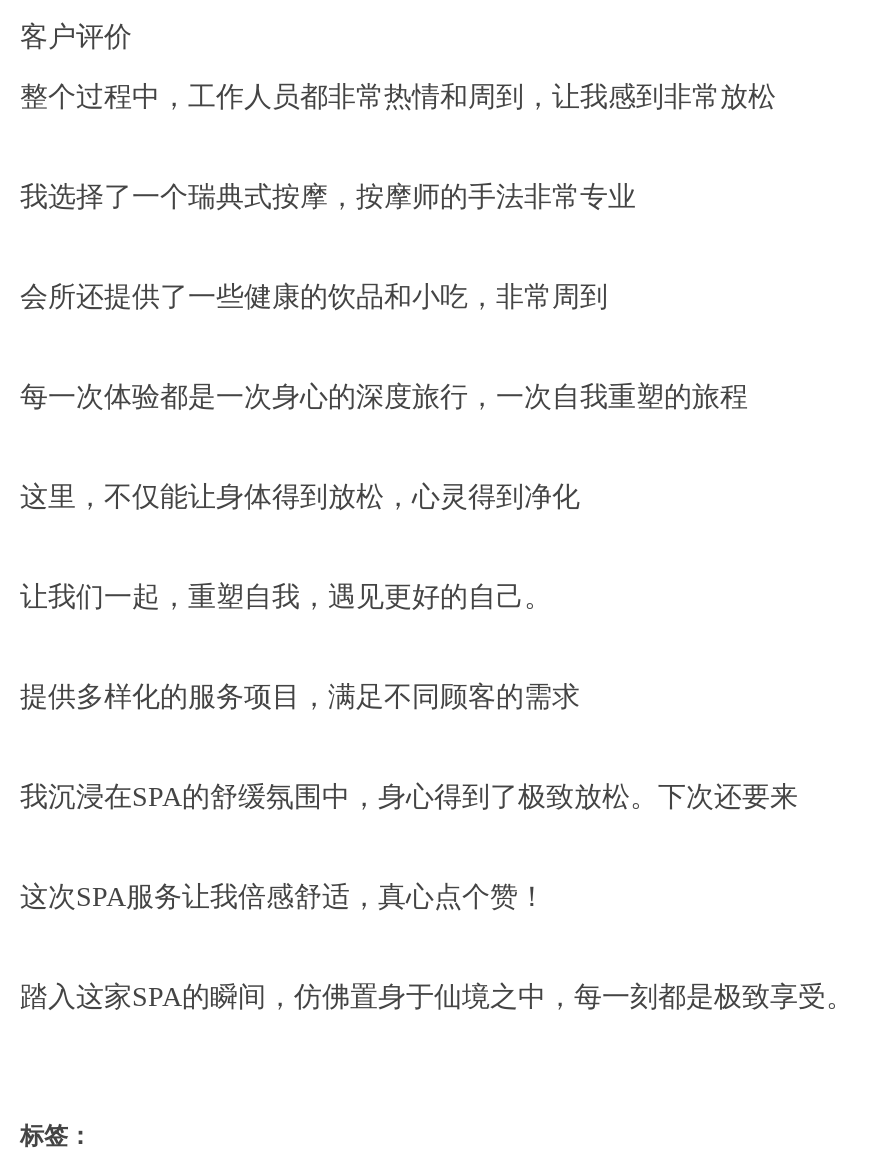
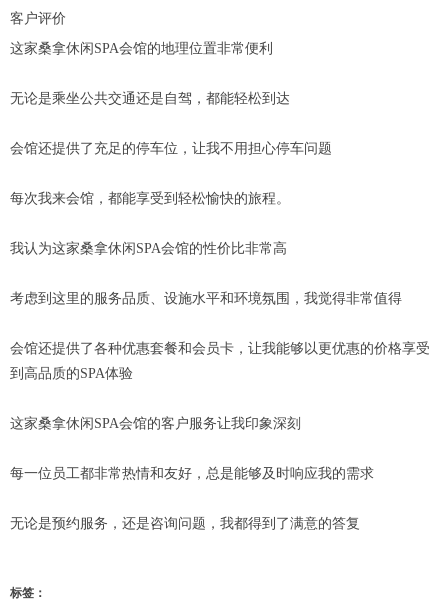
- 整个过程中，工作人员都非常热情和周到，让我感到非常放松
- 我选择了一个瑞典式按摩，按摩师的手法非常专业
- 会所还提供了一些健康的饮品和小吃，非常周到
- 每一次体验都是一次身心的深度旅行，一次自我重塑的旅程
- 这里，不仅能让身体得到放松，心灵得到净化
- 让我们一起，重塑自我，遇见更好的自己。
- 提供多样化的服务项目，满足不同顾客的需求
- 我沉浸在SPA的舒缓氛围中，身心得到了极致放松。下次还要来
- 这次SPA服务让我倍感舒适，真心点个赞！
- 踏入这家SPA的瞬间，仿佛置身于仙境之中，每一刻都是极致享受。
+ 这家桑拿休闲SPA会馆的地理位置非常便利
+ 无论是乘坐公共交通还是自驾，都能轻松到达
+ 会馆还提供了充足的停车位，让我不用担心停车问题
+ 每次我来会馆，都能享受到轻松愉快的旅程。
+ 我认为这家桑拿休闲SPA会馆的性价比非常高
+ 考虑到这里的服务品质、设施水平和环境氛围，我觉得非常值得
+ 会馆还提供了各种优惠套餐和会员卡，让我能够以更优惠的价格享受
+ 到高品质的SPA体验
+ 这家桑拿休闲SPA会馆的客户服务让我印象深刻
+ 每一位员工都非常热情和友好，总是能够及时响应我的需求
+ 无论是预约服务，还是咨询问题，我都得到了满意的答复
